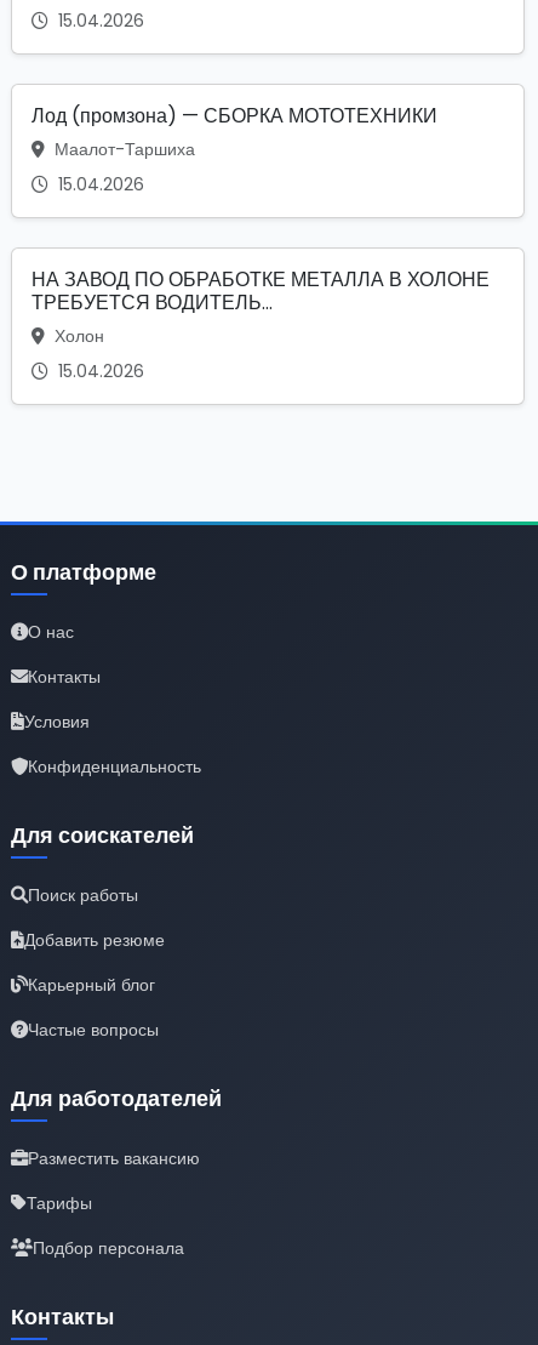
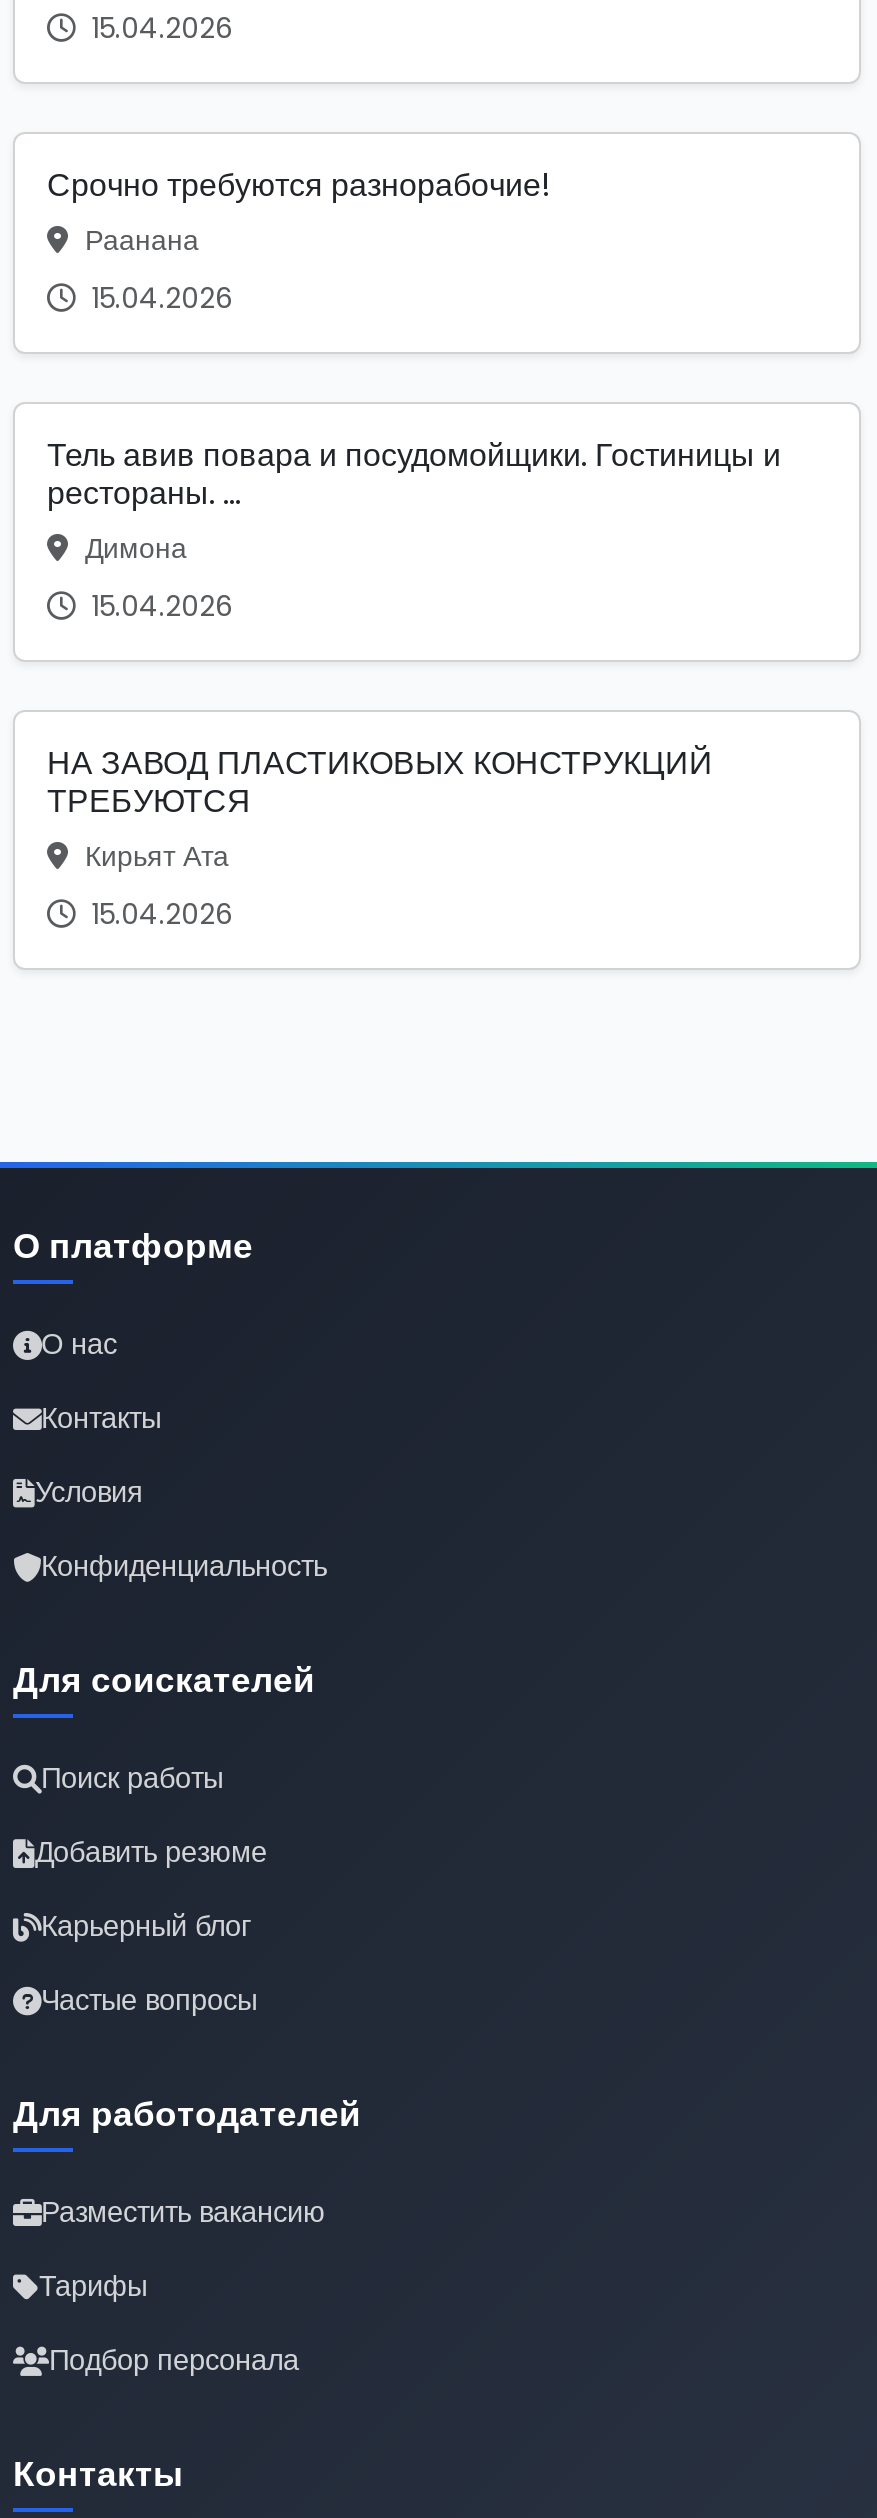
- Лод (промзона) — СБОРКА МОТОТЕХНИКИ
- Маалот-Таршиха
+ Срочно требуются разнорабочие!
+ Раанана

- НА ЗАВОД ПО ОБРАБОТКЕ МЕТАЛЛА В ХОЛОНЕ
- ТРЕБУЕТСЯ ВОДИТЕЛЬ...
- Холон
+ Тель авив повара и посудомойщики. Гостиницы и
+ рестораны. ...
+ Димона
+ 15.04.2026
+ НА ЗАВОД ПЛАСТИКОВЫХ КОНСТРУКЦИЙ
+ ТРЕБУЮТСЯ
+ Кирьят Ата
